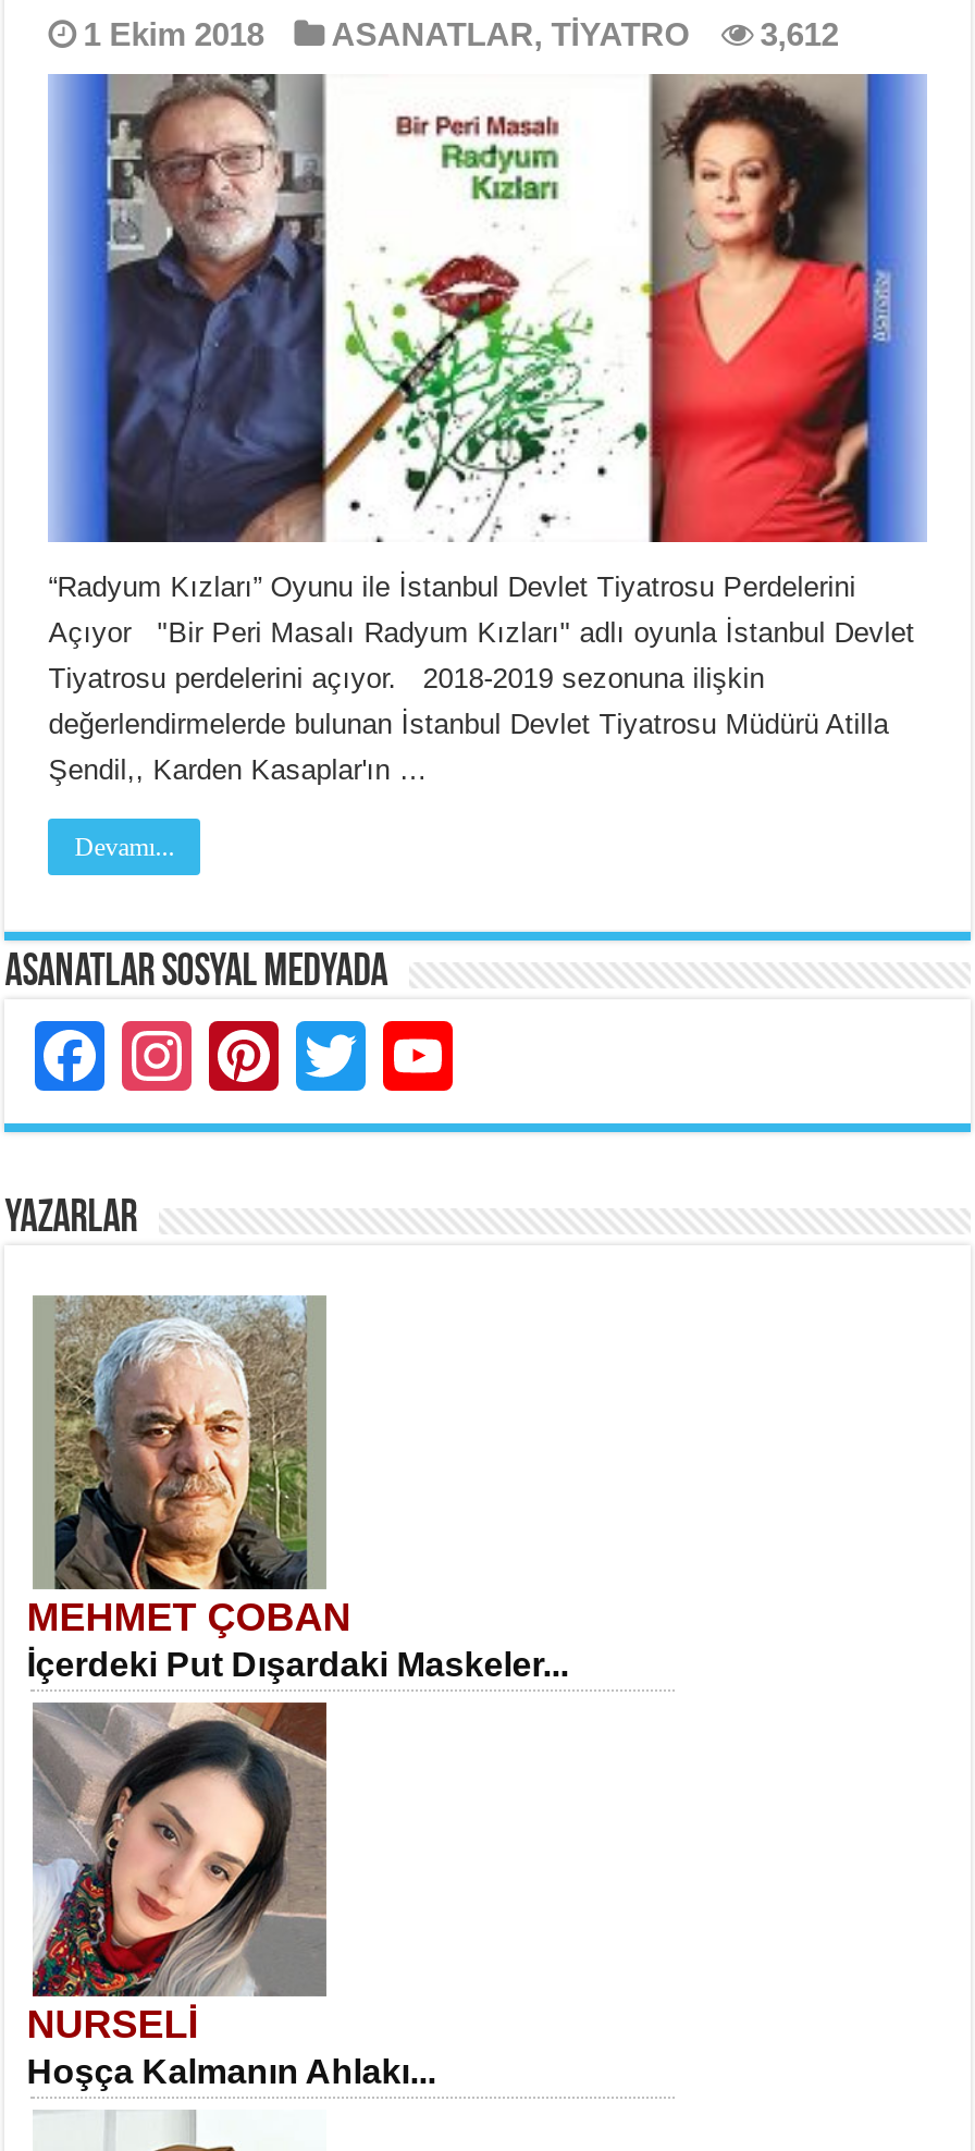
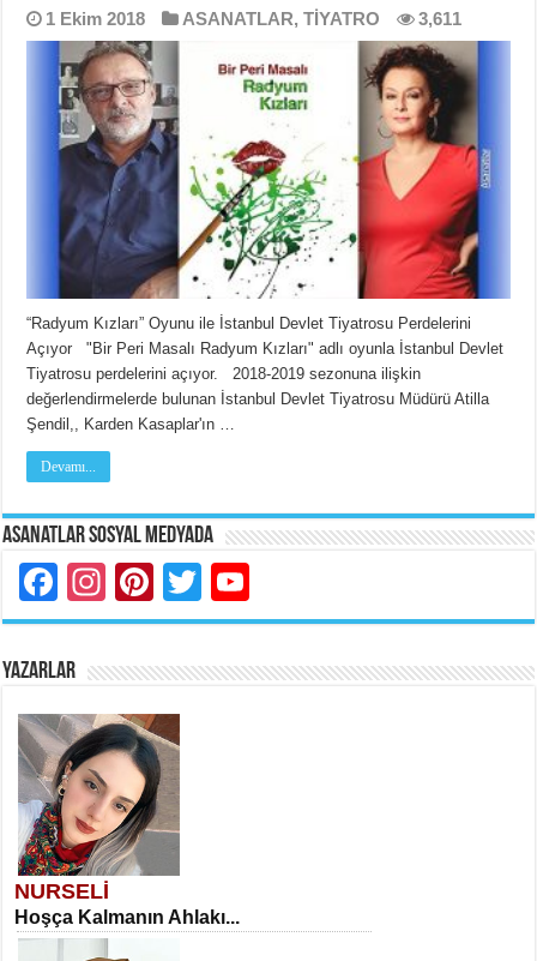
- 1 Ekim 2018 ASANATLAR, TİYATRO 3,612
+ 1 Ekim 2018 ASANATLAR, TİYATRO 3,611

- [image]
- MEHMET ÇOBAN
- İçerdeki Put Dışardaki Maskeler...
